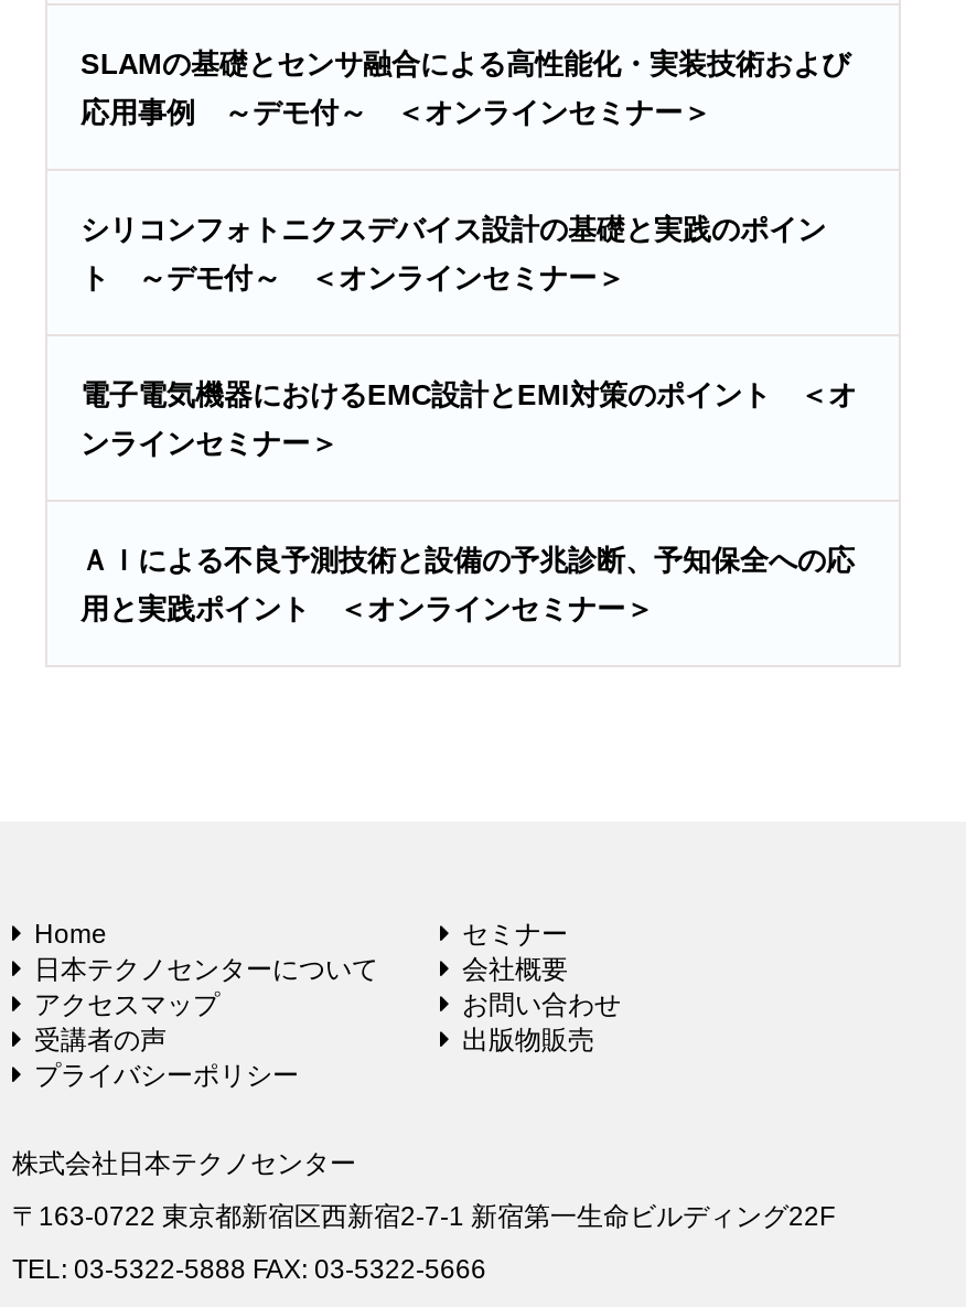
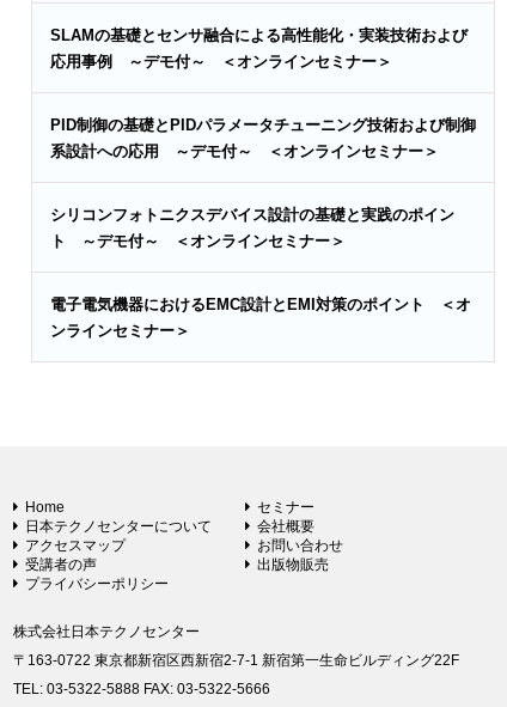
+ PID制御の基礎とPIDパラメータチューニング技術および制御
+ 系設計への応用 ～デモ付～ ＜オンラインセミナー＞

moved down: シリコンフォトニクスデバイス設計の基礎と実践のポイン | ト ～デモ付～ ＜オンラインセミナー＞ | 電子電気機器におけるEMC設計とEMI対策のポイント ＜オ | ンラインセミナー＞

- ＡＩによる不良予測技術と設備の予兆診断、予知保全への応
- 用と実践ポイント ＜オンラインセミナー＞
